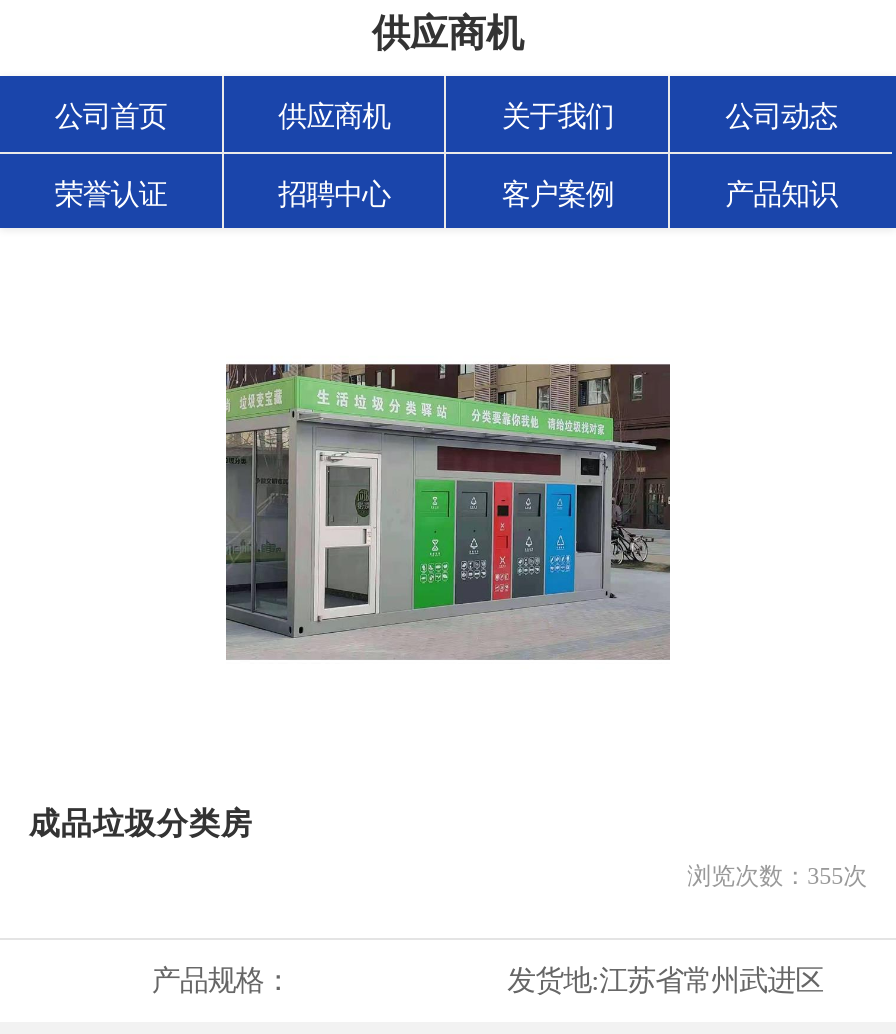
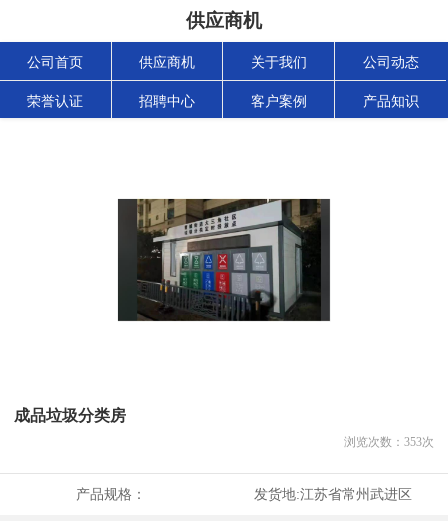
- [image]
+ [image]

- 浏览次数：355次
+ 浏览次数：353次
